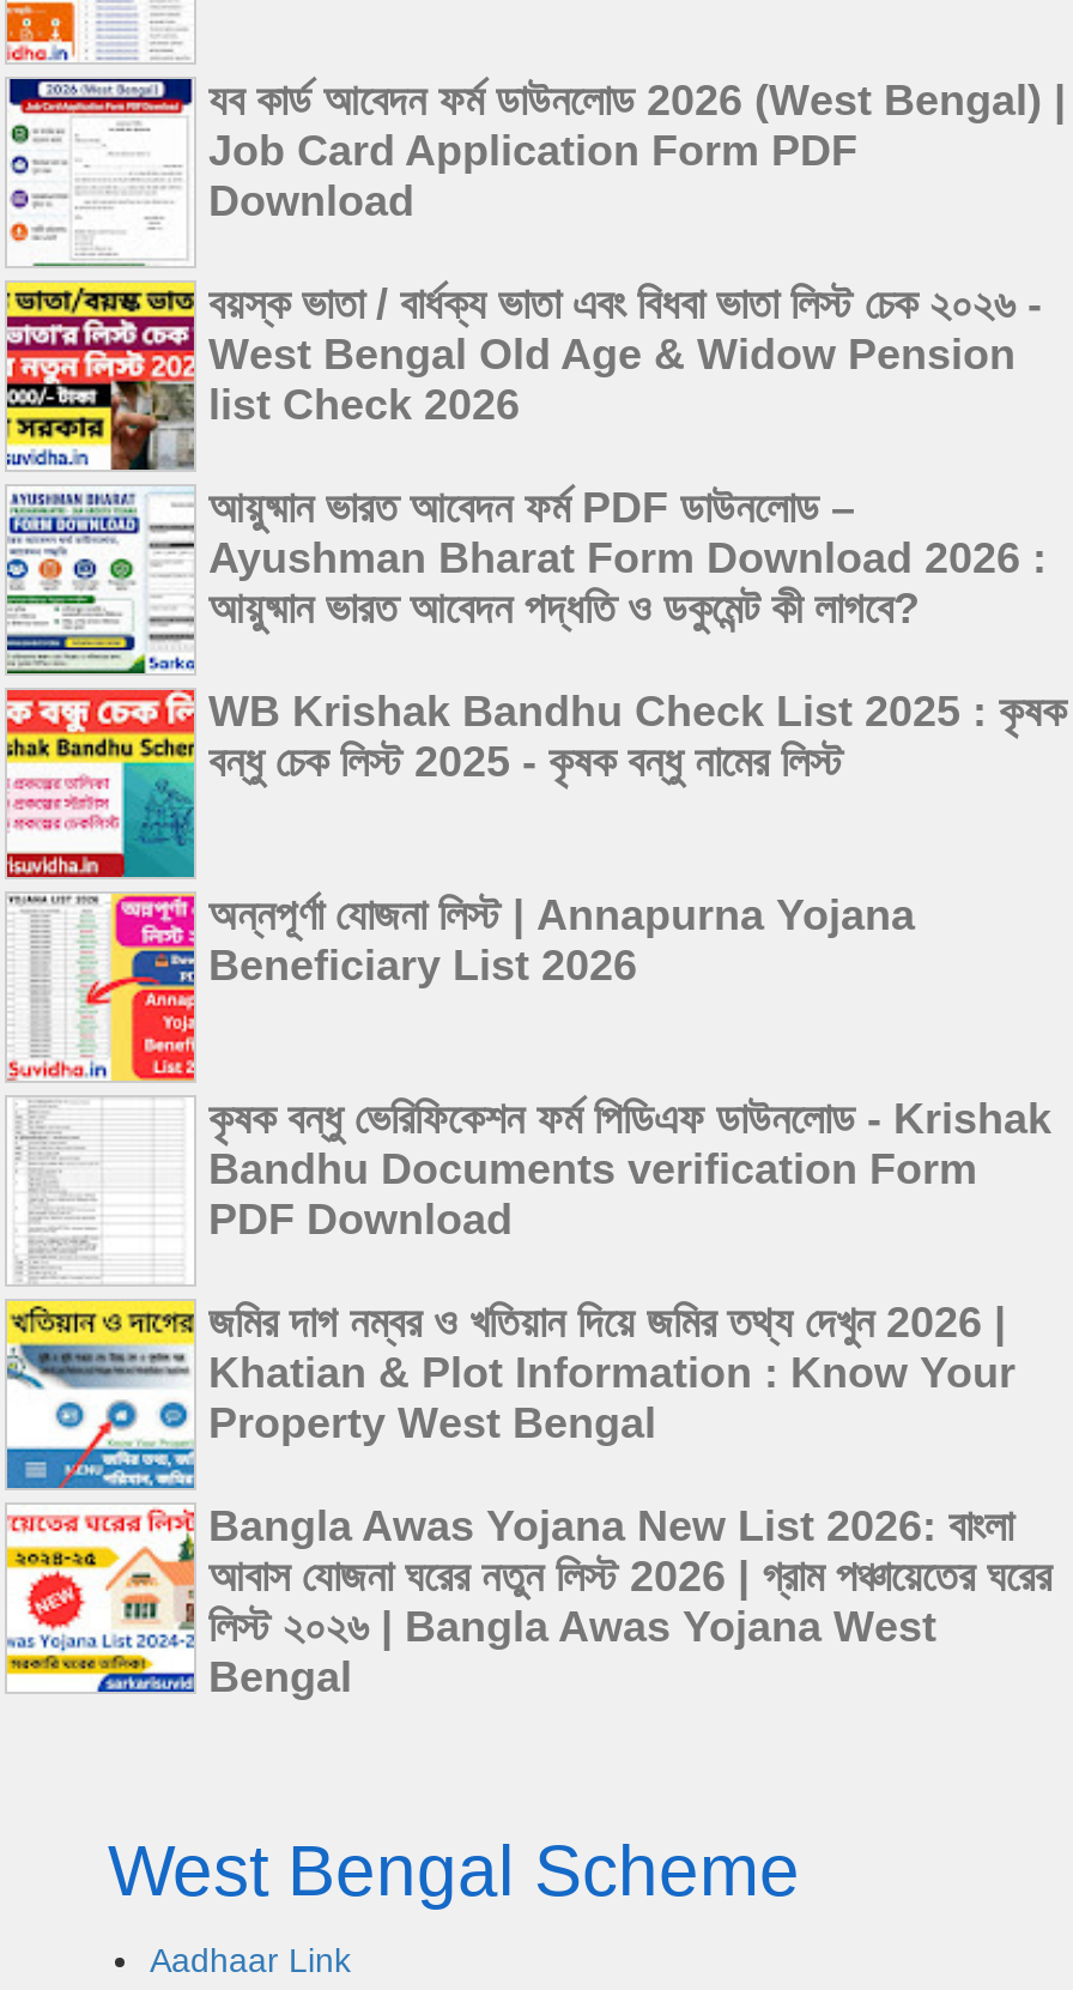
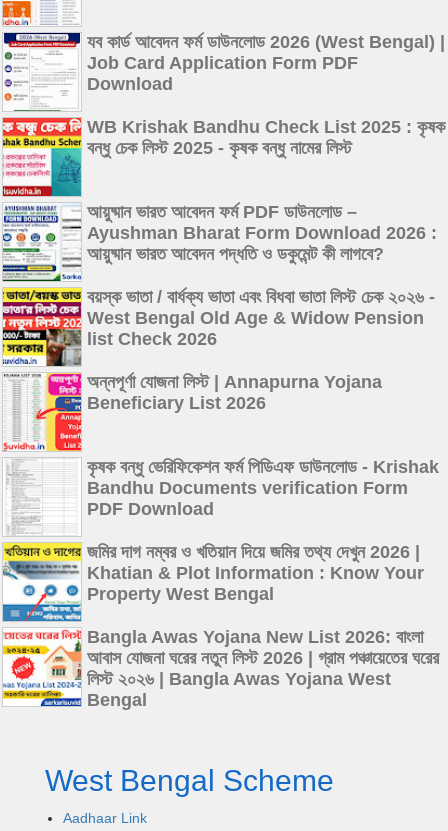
moved down: [image] | বয়স্ক ভাতা / বার্ধক্য ভাতা এবং বিধবা ভাতা লিস্ট চেক ২০২৬ - | West Bengal Old Age & Widow Pension | list Check 2026

moved up: [image] | WB Krishak Bandhu Check List 2025 : কৃষক | বন্ধু চেক লিস্ট 2025 - কৃষক বন্ধু নামের লিস্ট
